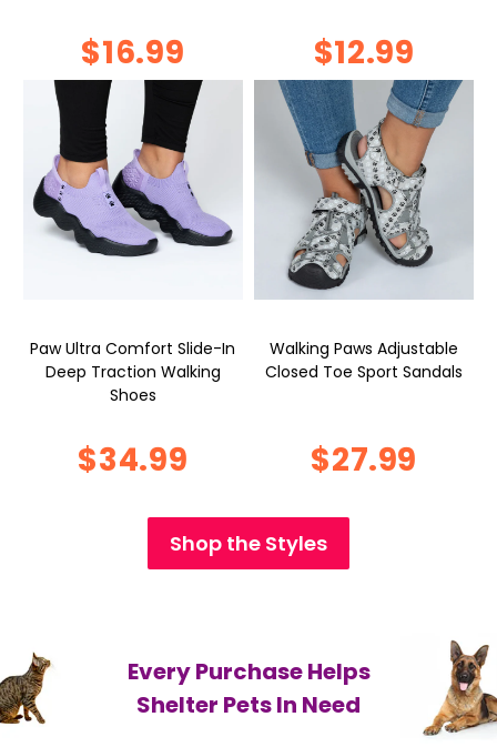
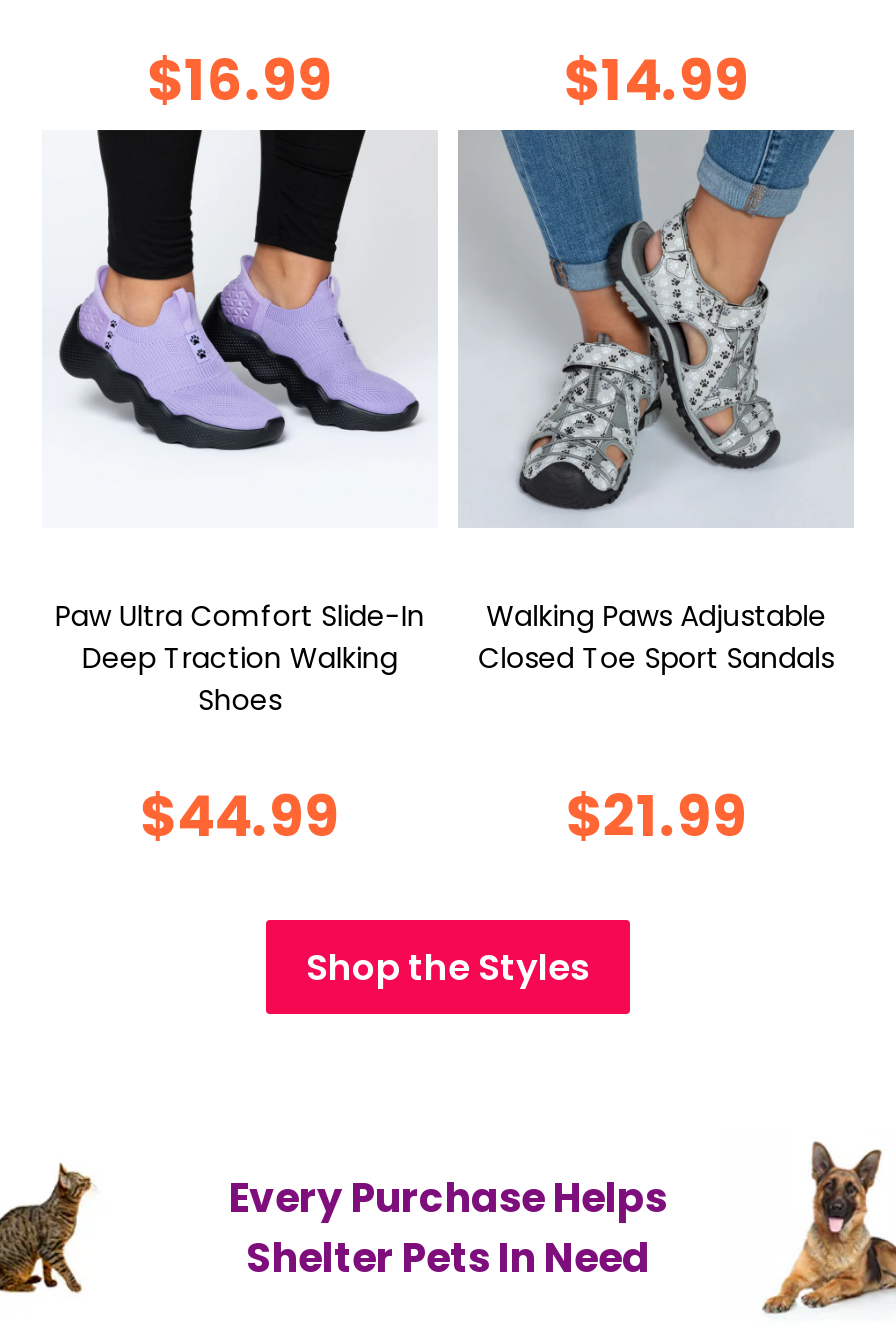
- $12.99
+ $14.99

- $34.99
+ $44.99

- $27.99
+ $21.99
